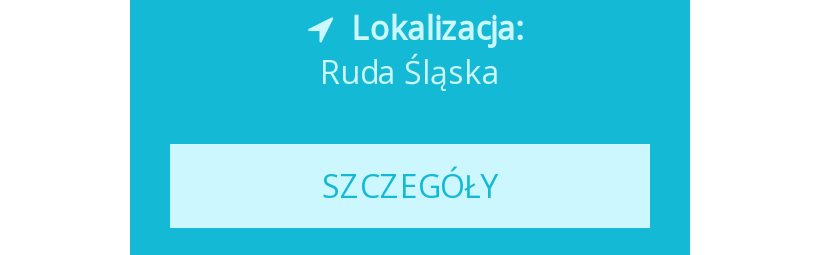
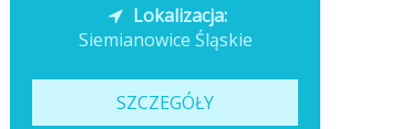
- Ruda Śląska
+ Siemianowice Śląskie
